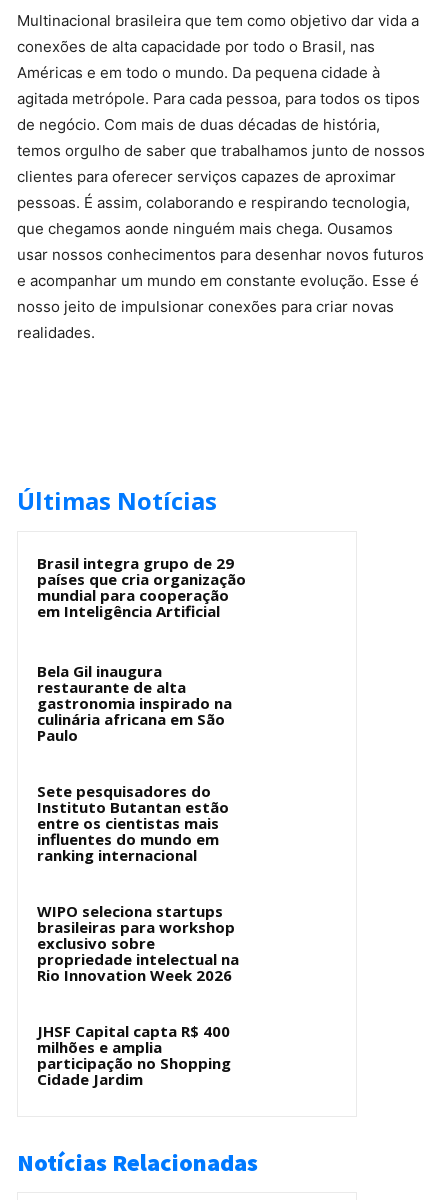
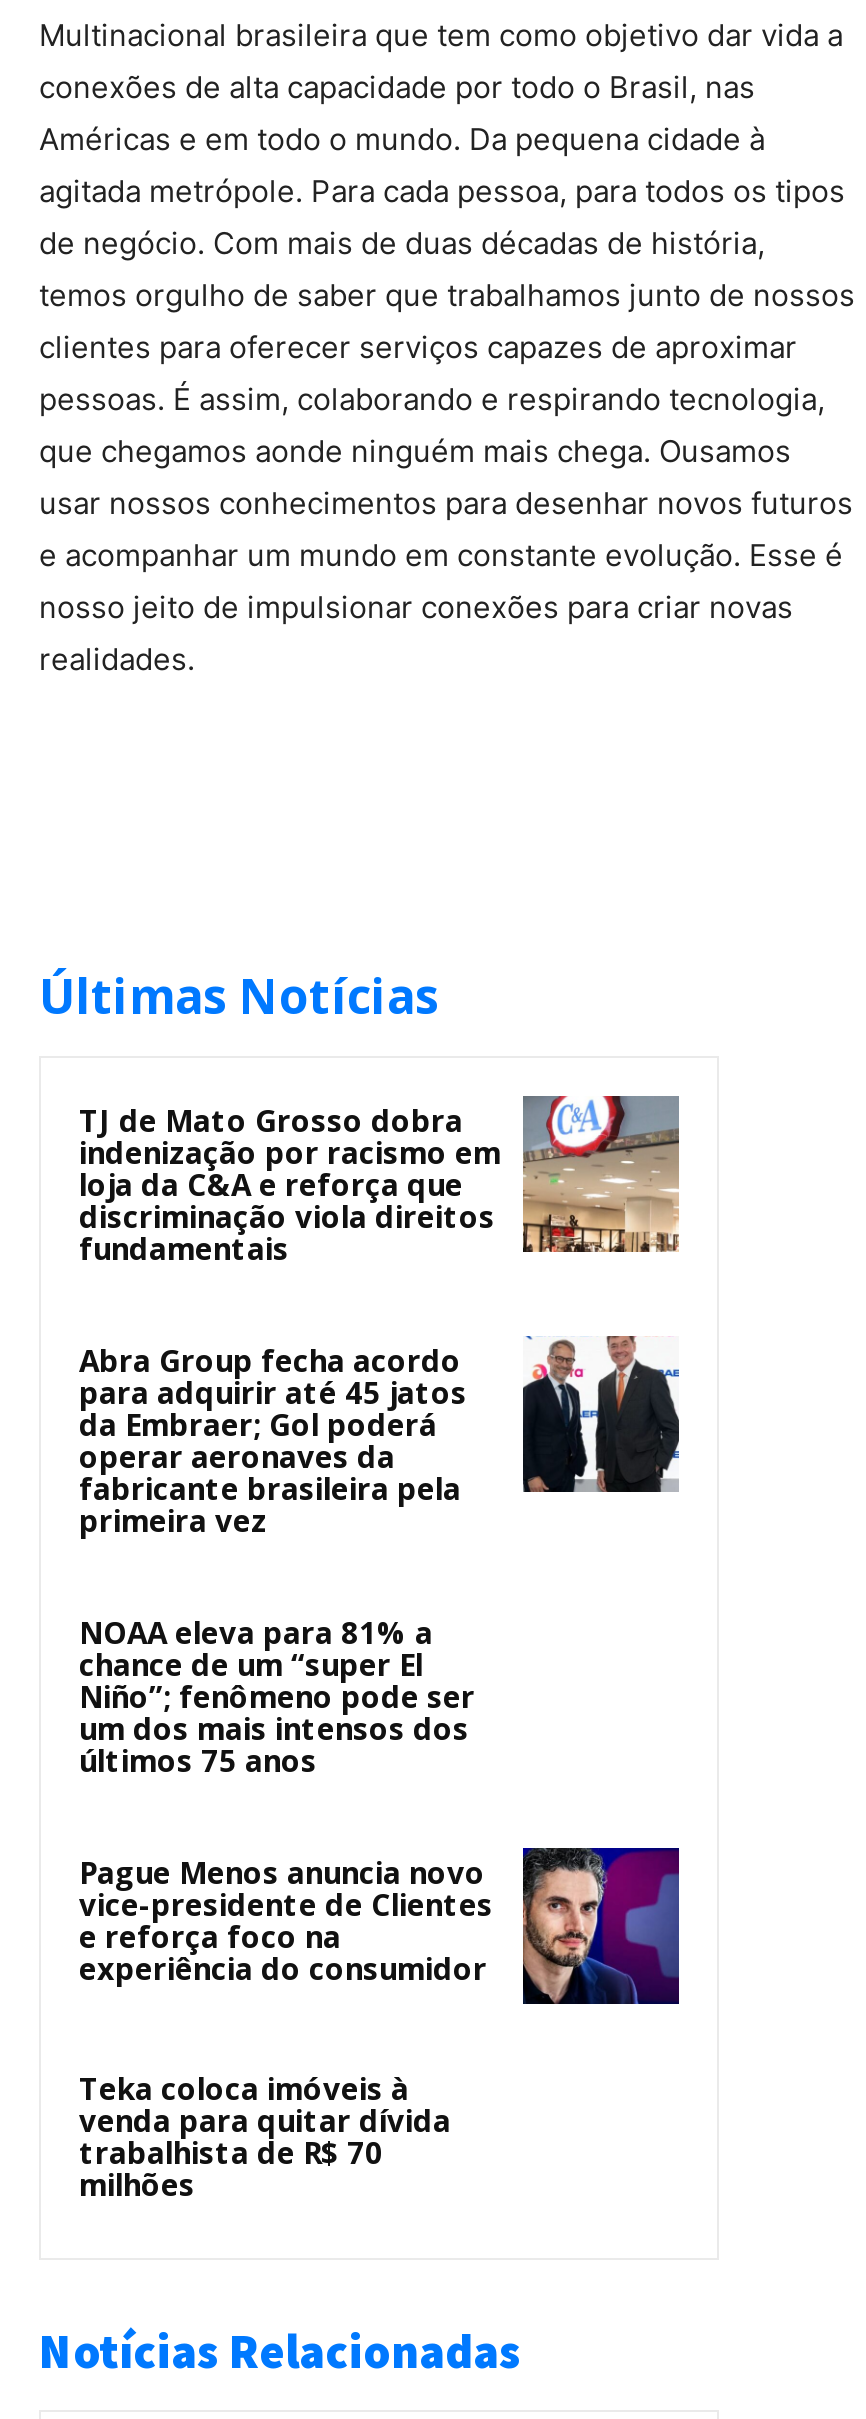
+ [image]

+ [image]

+ [image]

- Brasil integra grupo de 29
- países que cria organização
- mundial para cooperação
- em Inteligência Artificial
+ TJ de Mato Grosso dobra
+ indenização por racismo em
+ loja da C&A e reforça que
+ discriminação viola direitos
+ fundamentais

- Bela Gil inaugura
- restaurante de alta
- gastronomia inspirado na
- culinária africana em São
- Paulo
+ Abra Group fecha acordo
+ para adquirir até 45 jatos
+ da Embraer; Gol poderá
+ operar aeronaves da
+ fabricante brasileira pela
+ primeira vez

- Sete pesquisadores do
- Instituto Butantan estão
- entre os cientistas mais
- influentes do mundo em
- ranking internacional
+ NOAA eleva para 81% a
+ chance de um “super El
+ Niño”; fenômeno pode ser
+ um dos mais intensos dos
+ últimos 75 anos

- WIPO seleciona startups
- brasileiras para workshop
- exclusivo sobre
- propriedade intelectual na
- Rio Innovation Week 2026
+ Pague Menos anuncia novo
+ vice-presidente de Clientes
+ e reforça foco na
+ experiência do consumidor

- JHSF Capital capta R$ 400
- milhões e amplia
- participação no Shopping
- Cidade Jardim
+ Teka coloca imóveis à
+ venda para quitar dívida
+ trabalhista de R$ 70
+ milhões
